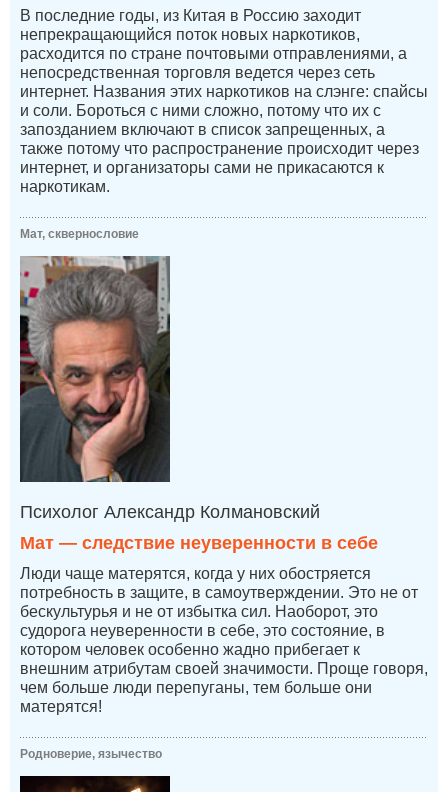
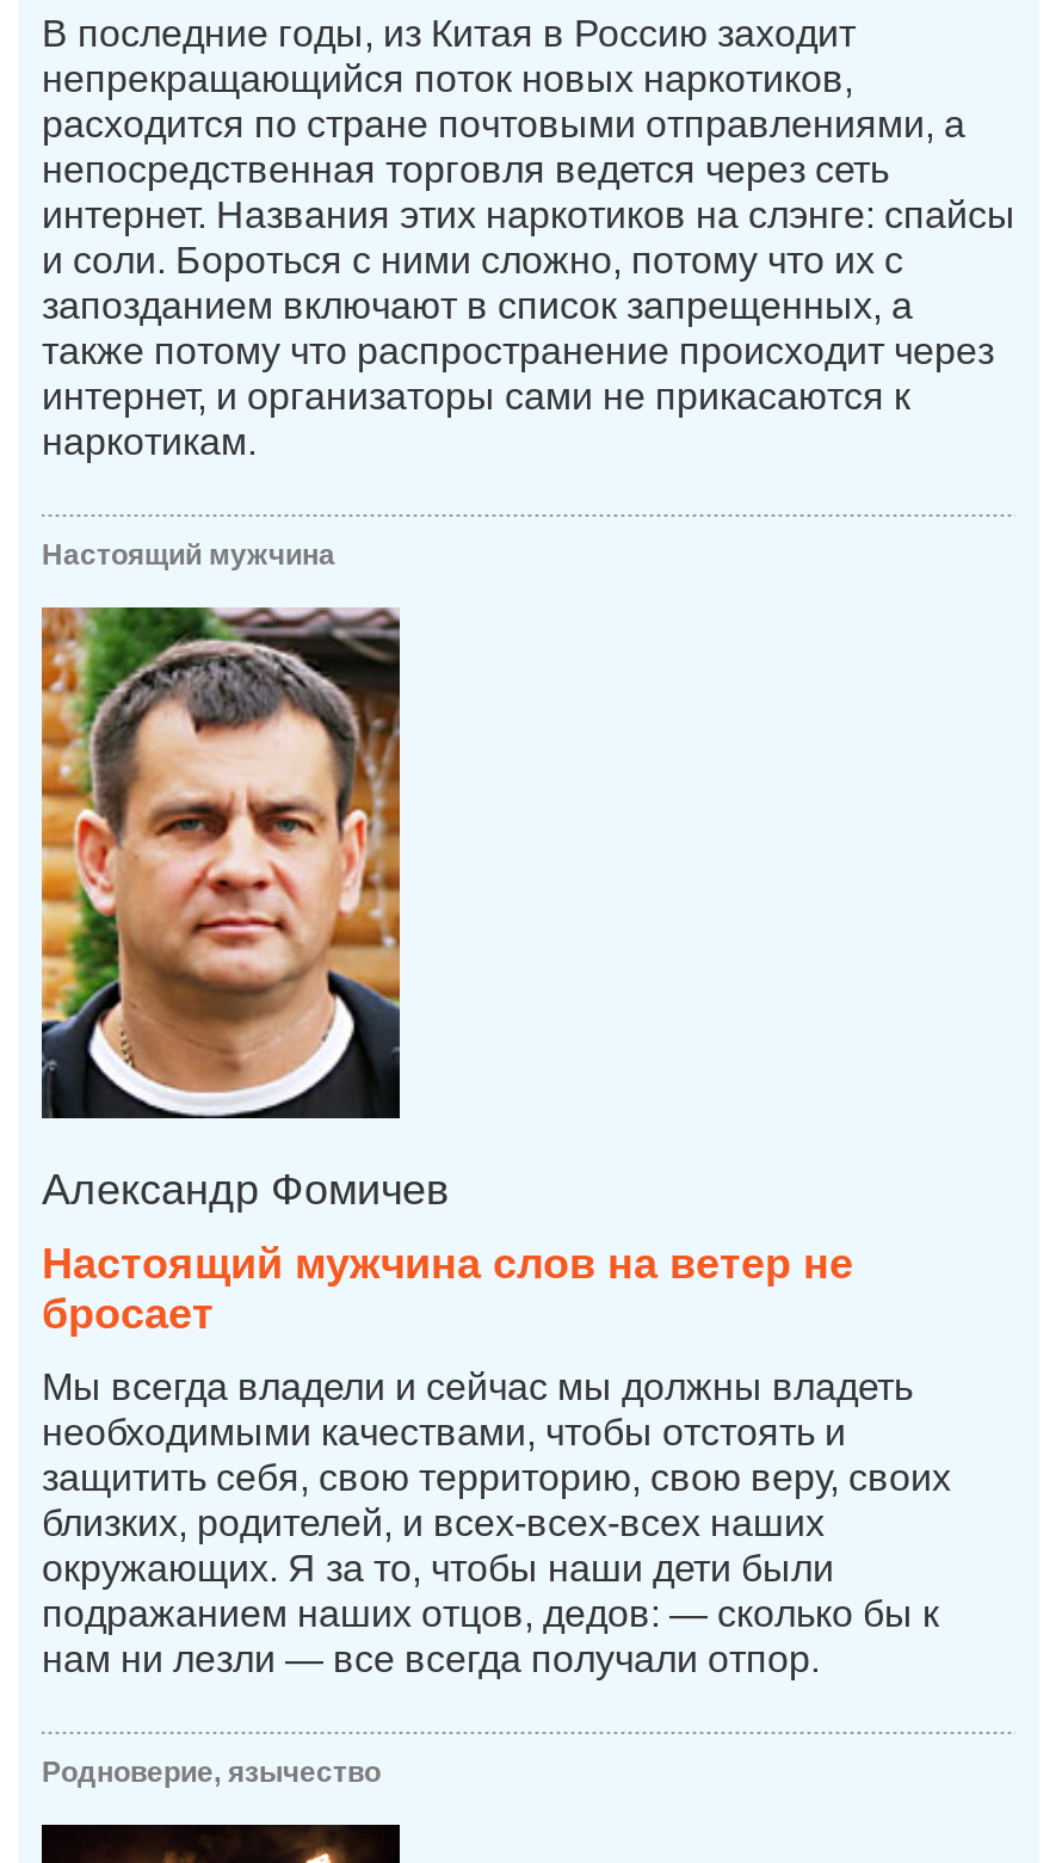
- Мат, сквернословие
+ Настоящий мужчина

- [image]
- Психолог Александр Колмановский
+ [image]
+ Александр Фомичев

- Мат — следствие неуверенности в себе
+ Настоящий мужчина слов на ветер не
+ бросает

- Люди чаще матерятся, когда у них обостряется
- потребность в защите, в самоутверждении. Это не от
- бескультурья и не от избытка сил. Наоборот, это
- судорога неуверенности в себе, это состояние, в
- котором человек особенно жадно прибегает к
- внешним атрибутам своей значимости. Проще говоря,
- чем больше люди перепуганы, тем больше они
- матерятся!
+ Мы всегда владели и сейчас мы должны владеть
+ необходимыми качествами, чтобы отстоять и
+ защитить себя, свою территорию, свою веру, своих
+ близких, родителей, и всех-всех-всех наших
+ окружающих. Я за то, чтобы наши дети были
+ подражанием наших отцов, дедов: — сколько бы к
+ нам ни лезли — все всегда получали отпор.
